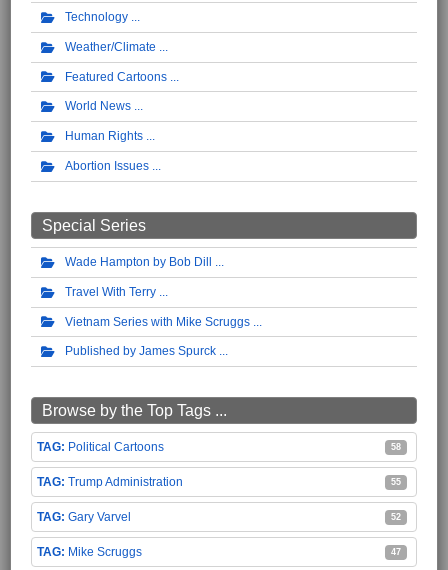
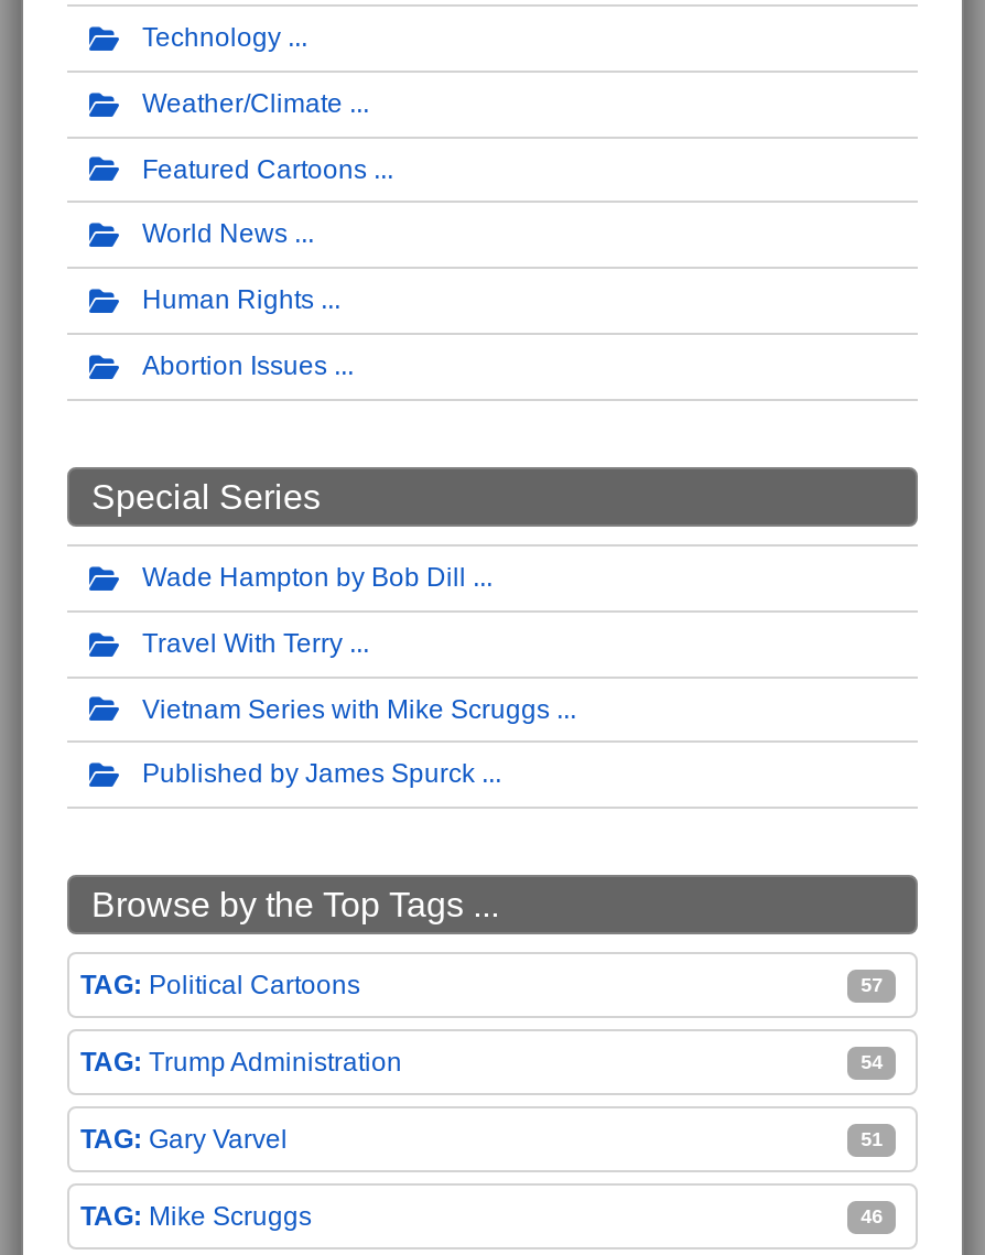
- 58
+ 57

- 55
+ 54

- 52
+ 51

- 47
+ 46
